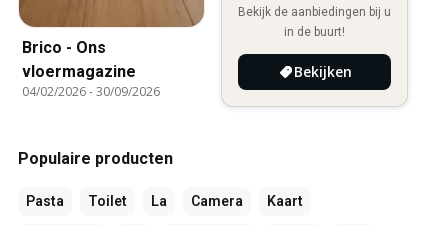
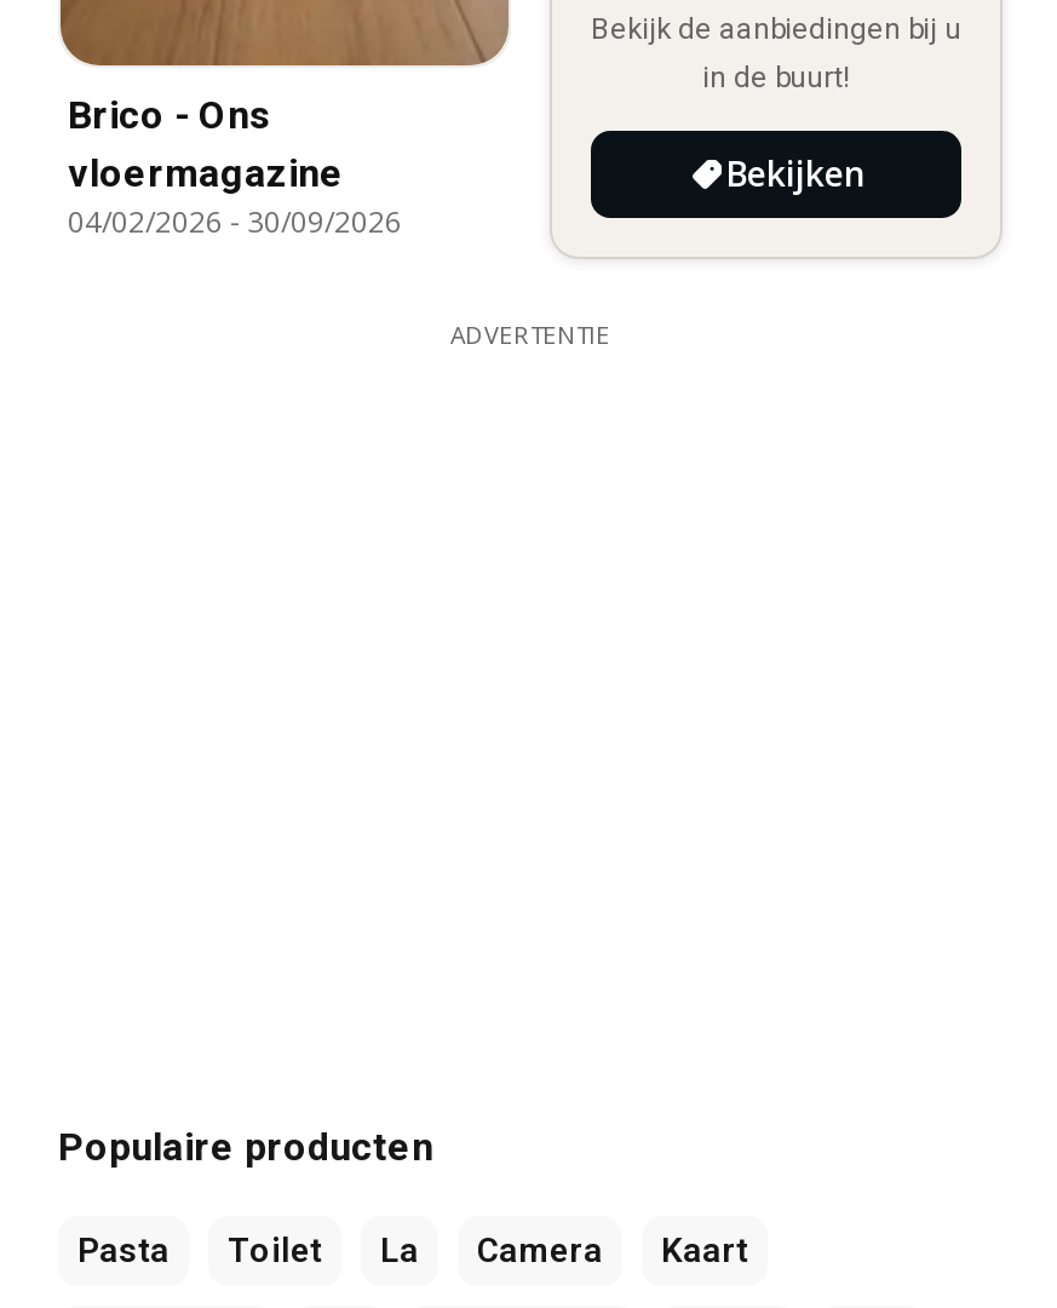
+ ADVERTENTIE
